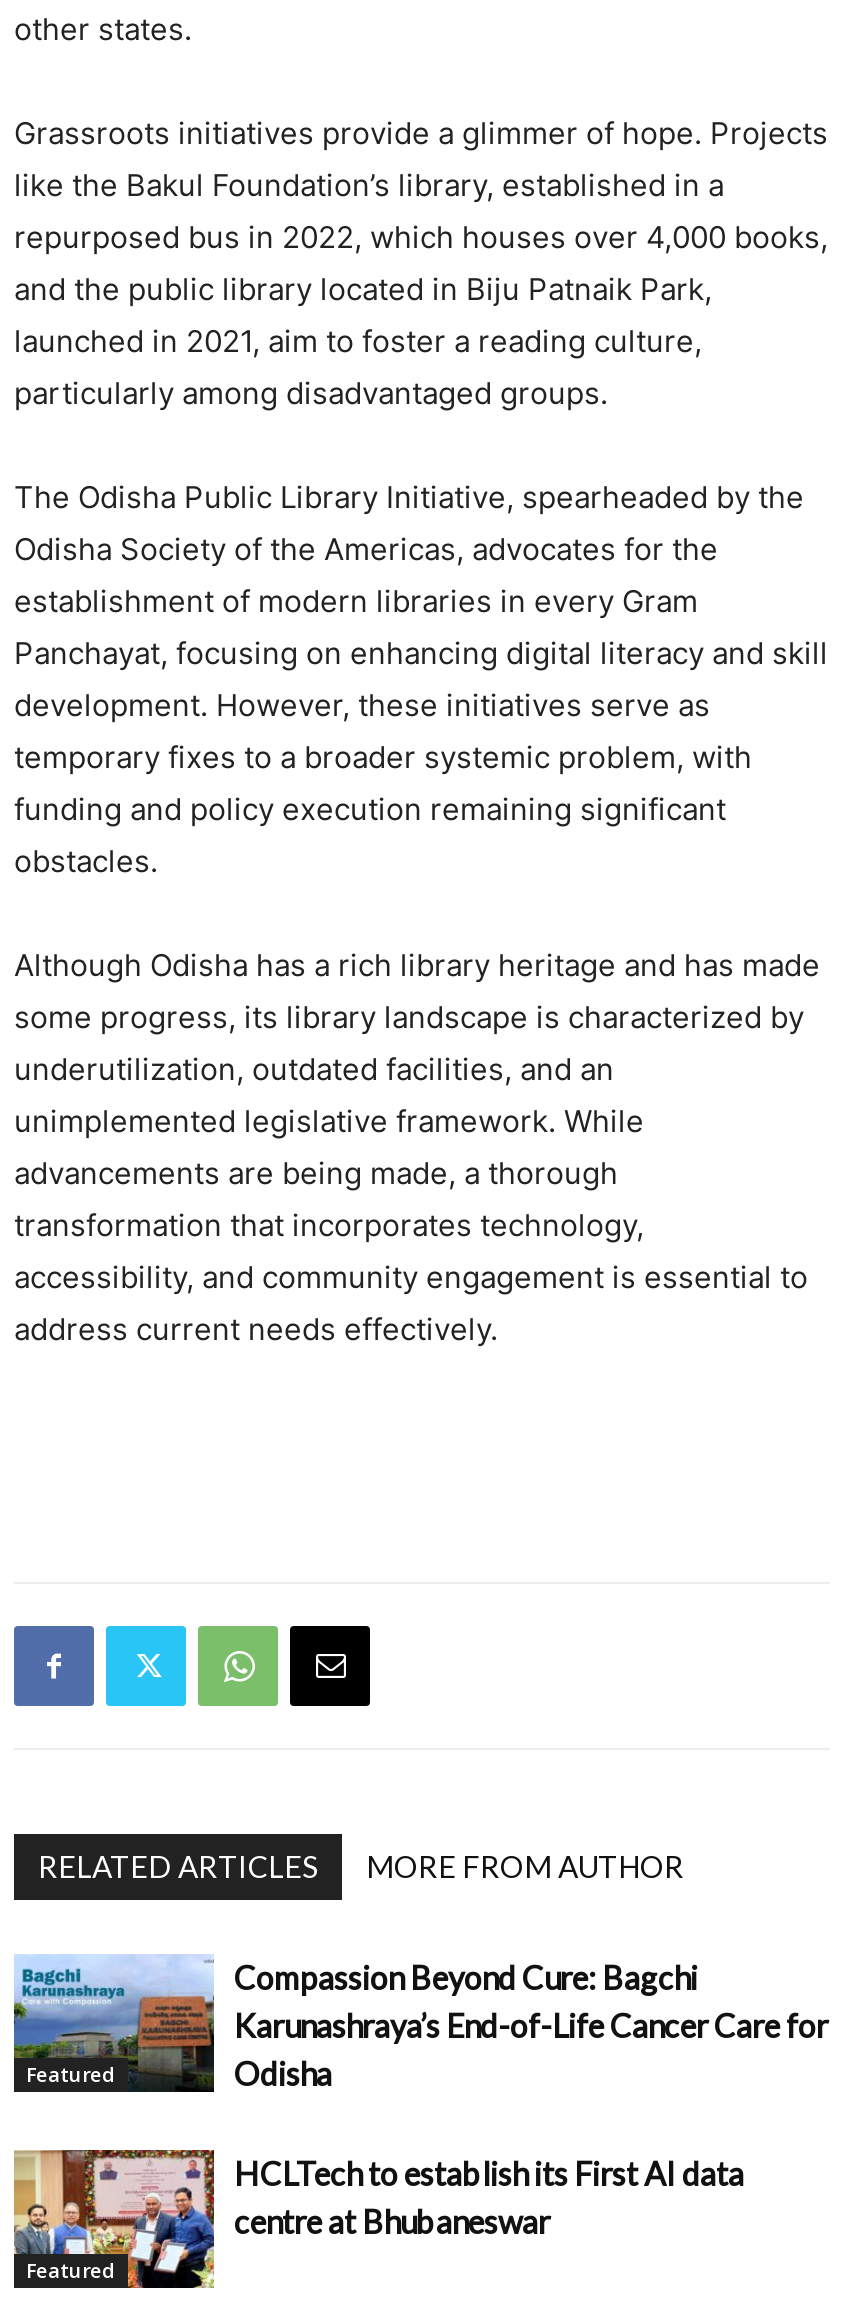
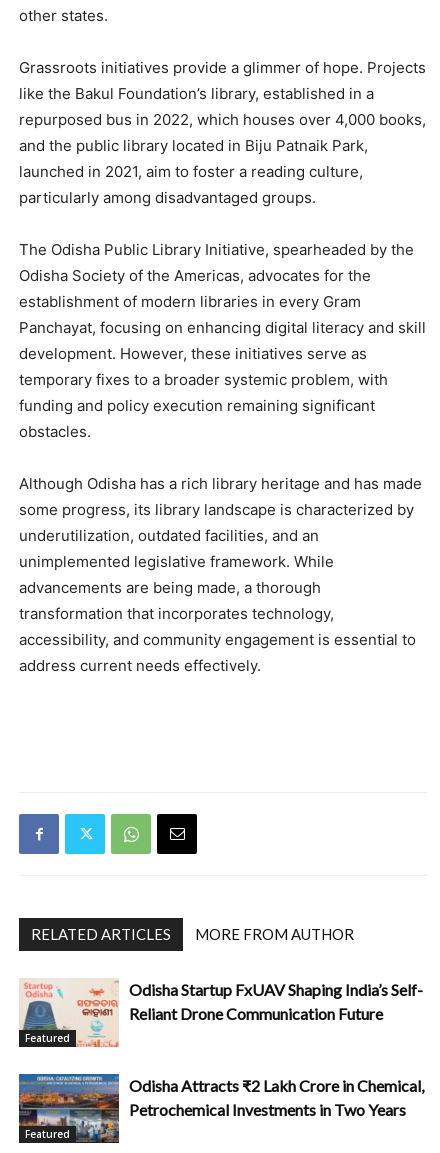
- [image]
- Compassion Beyond Cure: Bagchi
- Karunashraya’s End-of-Life Cancer Care for
- Odisha
+ [image]
+ Odisha Startup FxUAV Shaping India’s Self-
+ Reliant Drone Communication Future

- [image]
- HCLTech to establish its First AI data
- centre at Bhubaneswar
+ [image]
+ Odisha Attracts ₹2 Lakh Crore in Chemical,
+ Petrochemical Investments in Two Years
